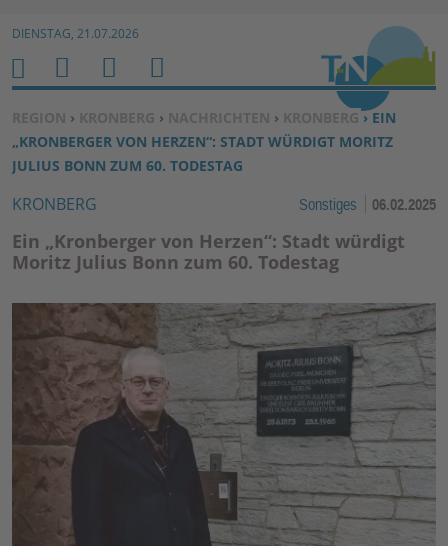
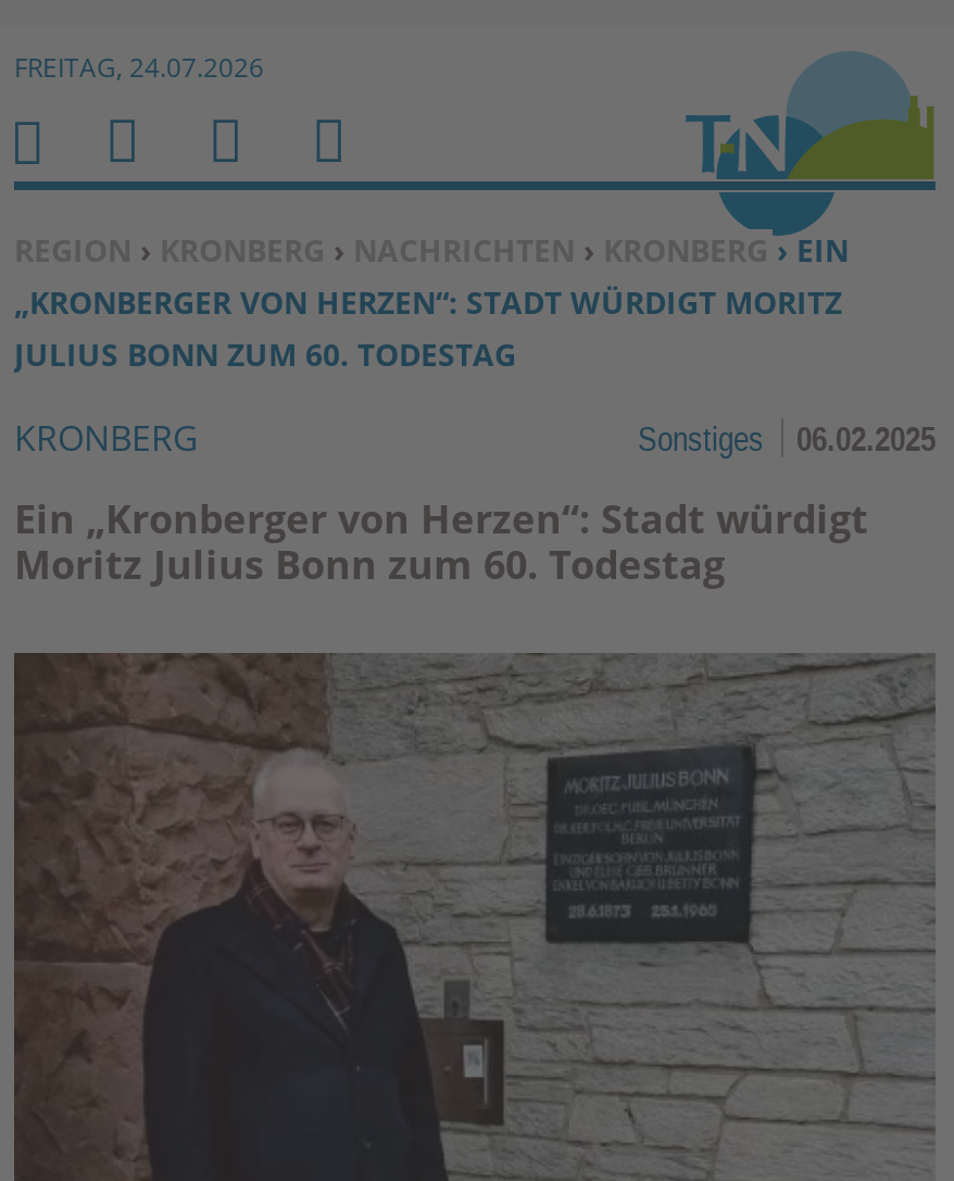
- DIENSTAG, 21.07.2026
+ FREITAG, 24.07.2026
